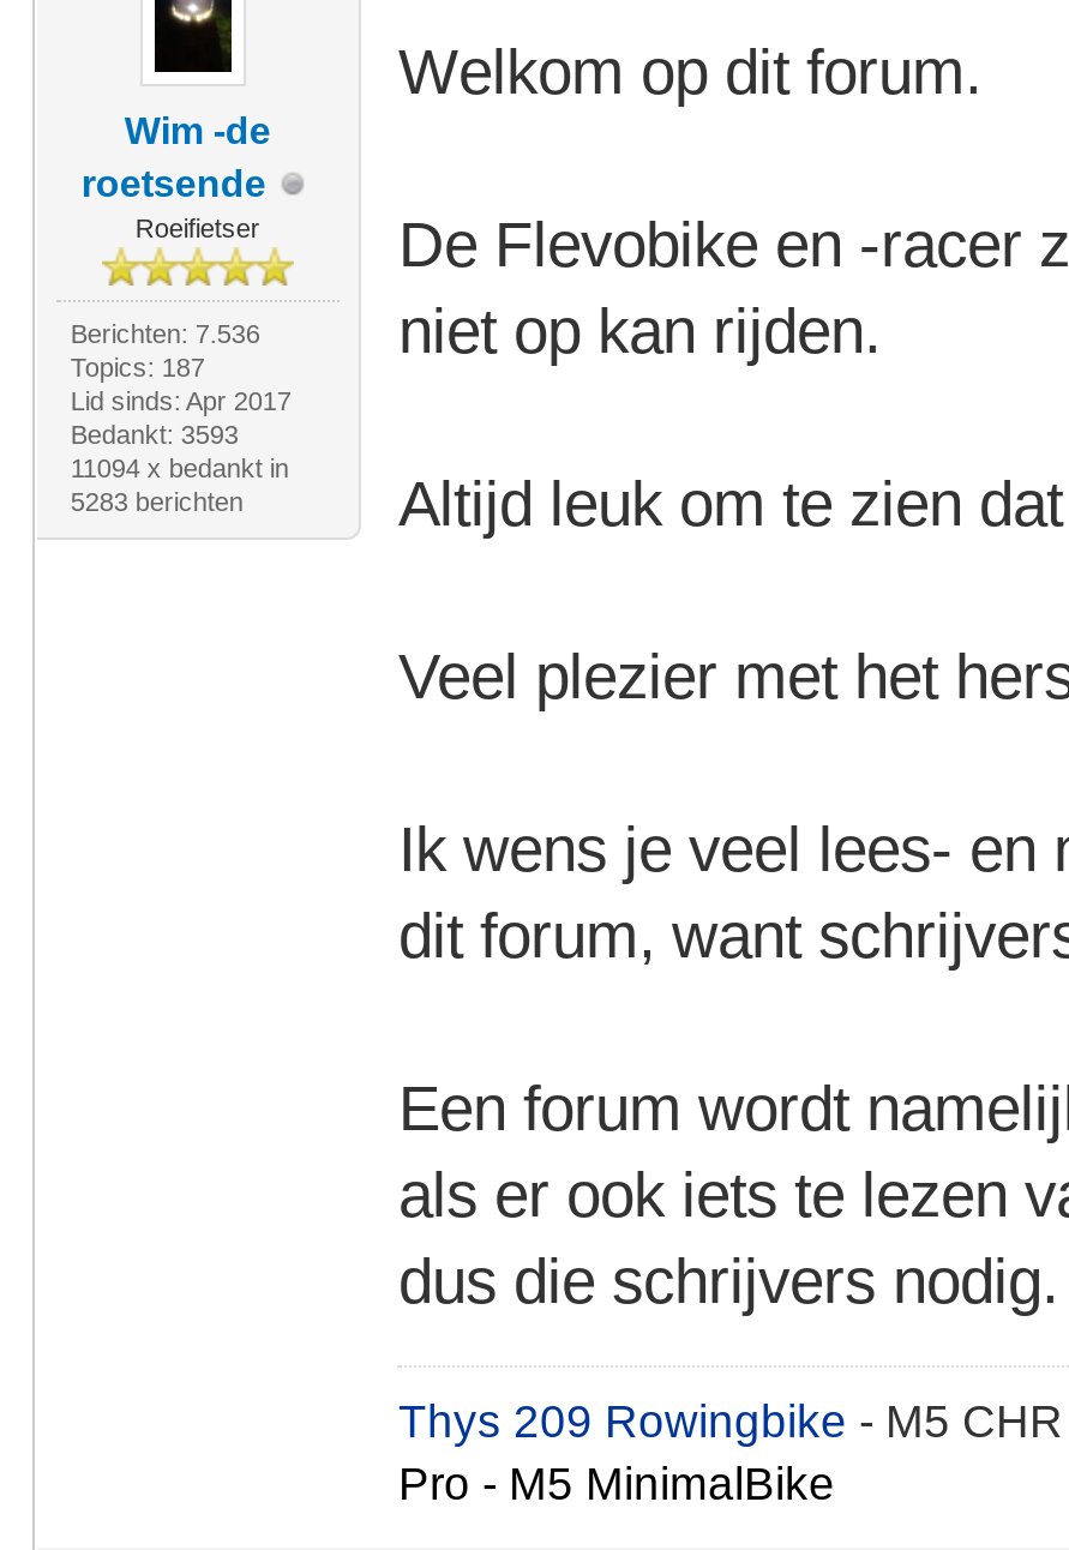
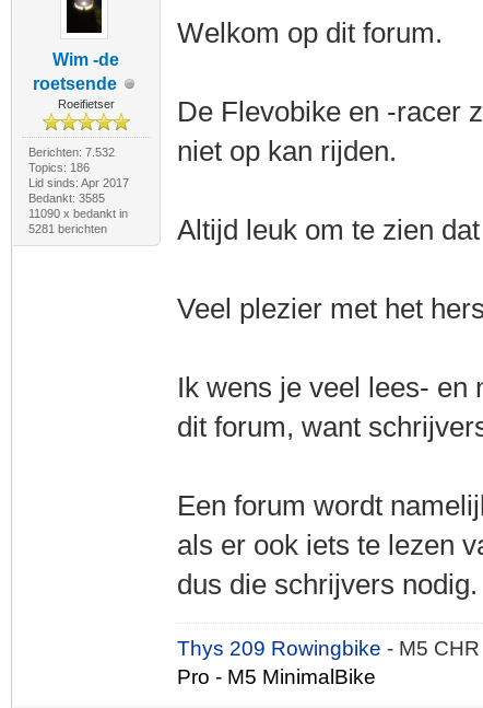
- Berichten: 7.536
+ Berichten: 7.532

- Topics: 187
+ Topics: 186

- Bedankt: 3593
+ Bedankt: 3585

- 11094 x bedankt in
+ 11090 x bedankt in

- 5283 berichten
+ 5281 berichten
